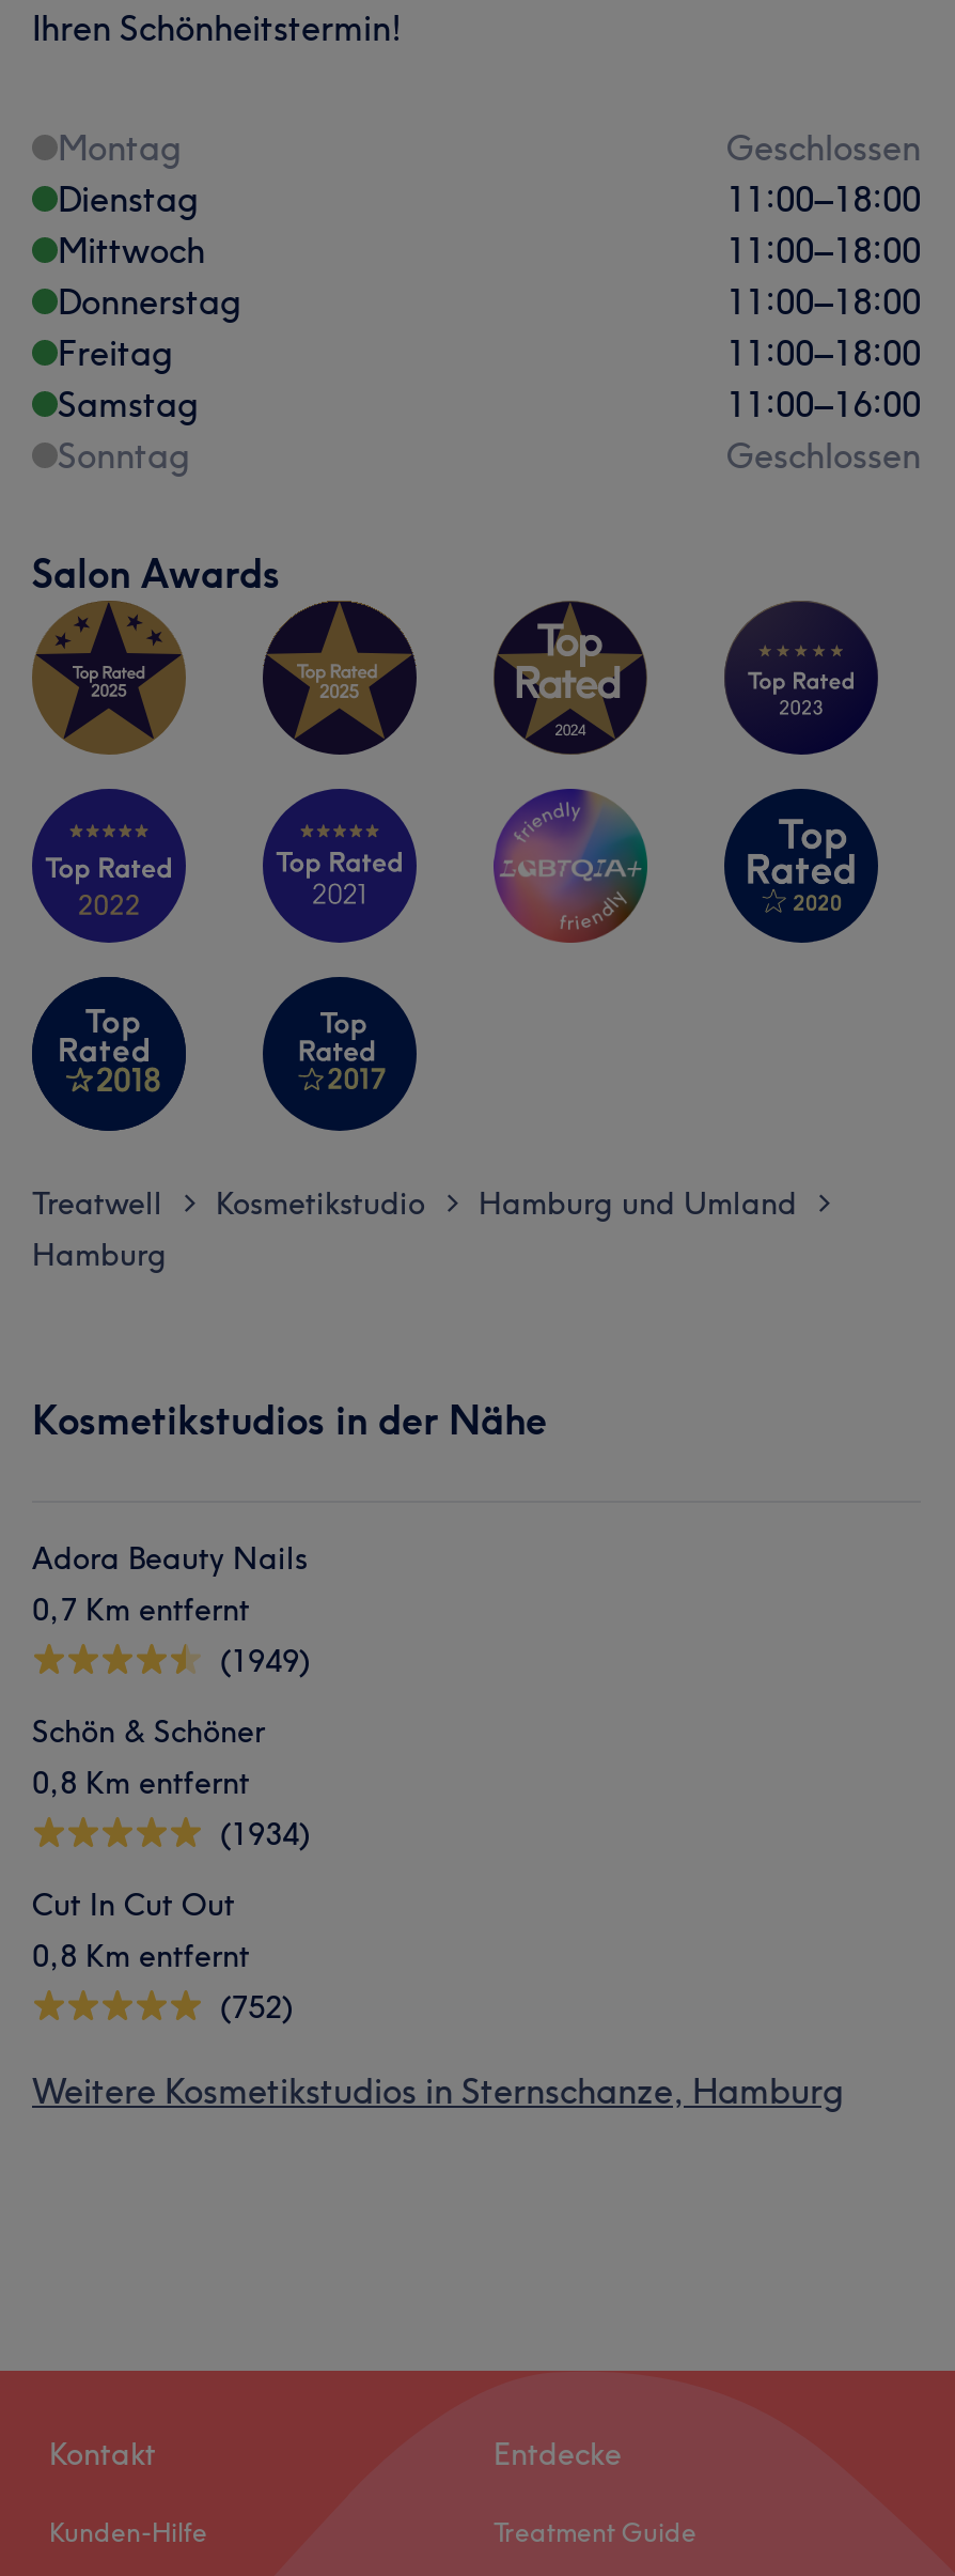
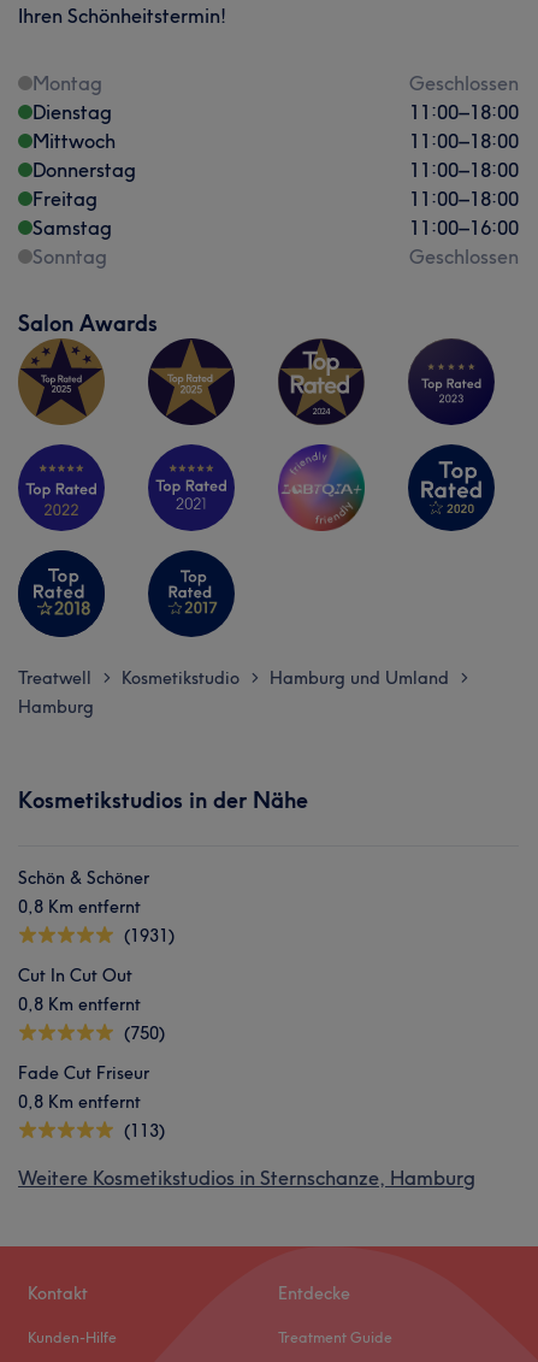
- Adora Beauty Nails
- 0,7 Km entfernt
- (1949)

- (1934)
+ (1931)

- (752)
+ (750)
+ Fade Cut Friseur
+ 0,8 Km entfernt
+ (113)
